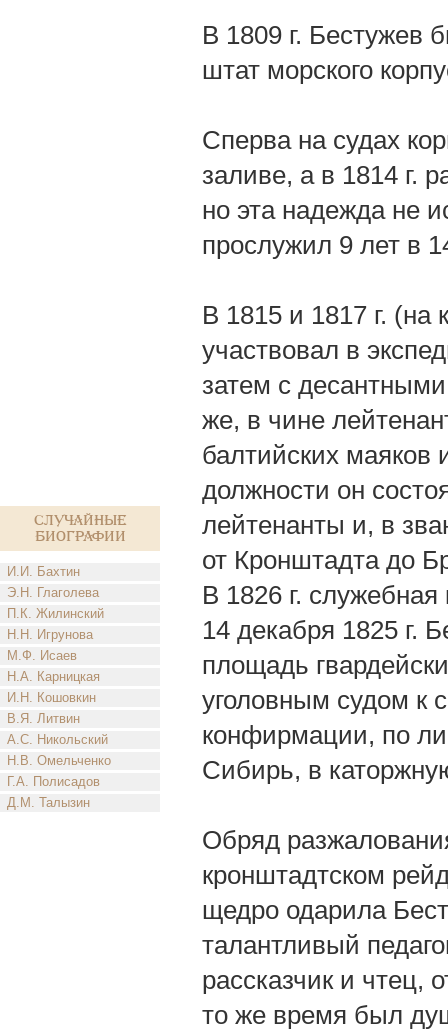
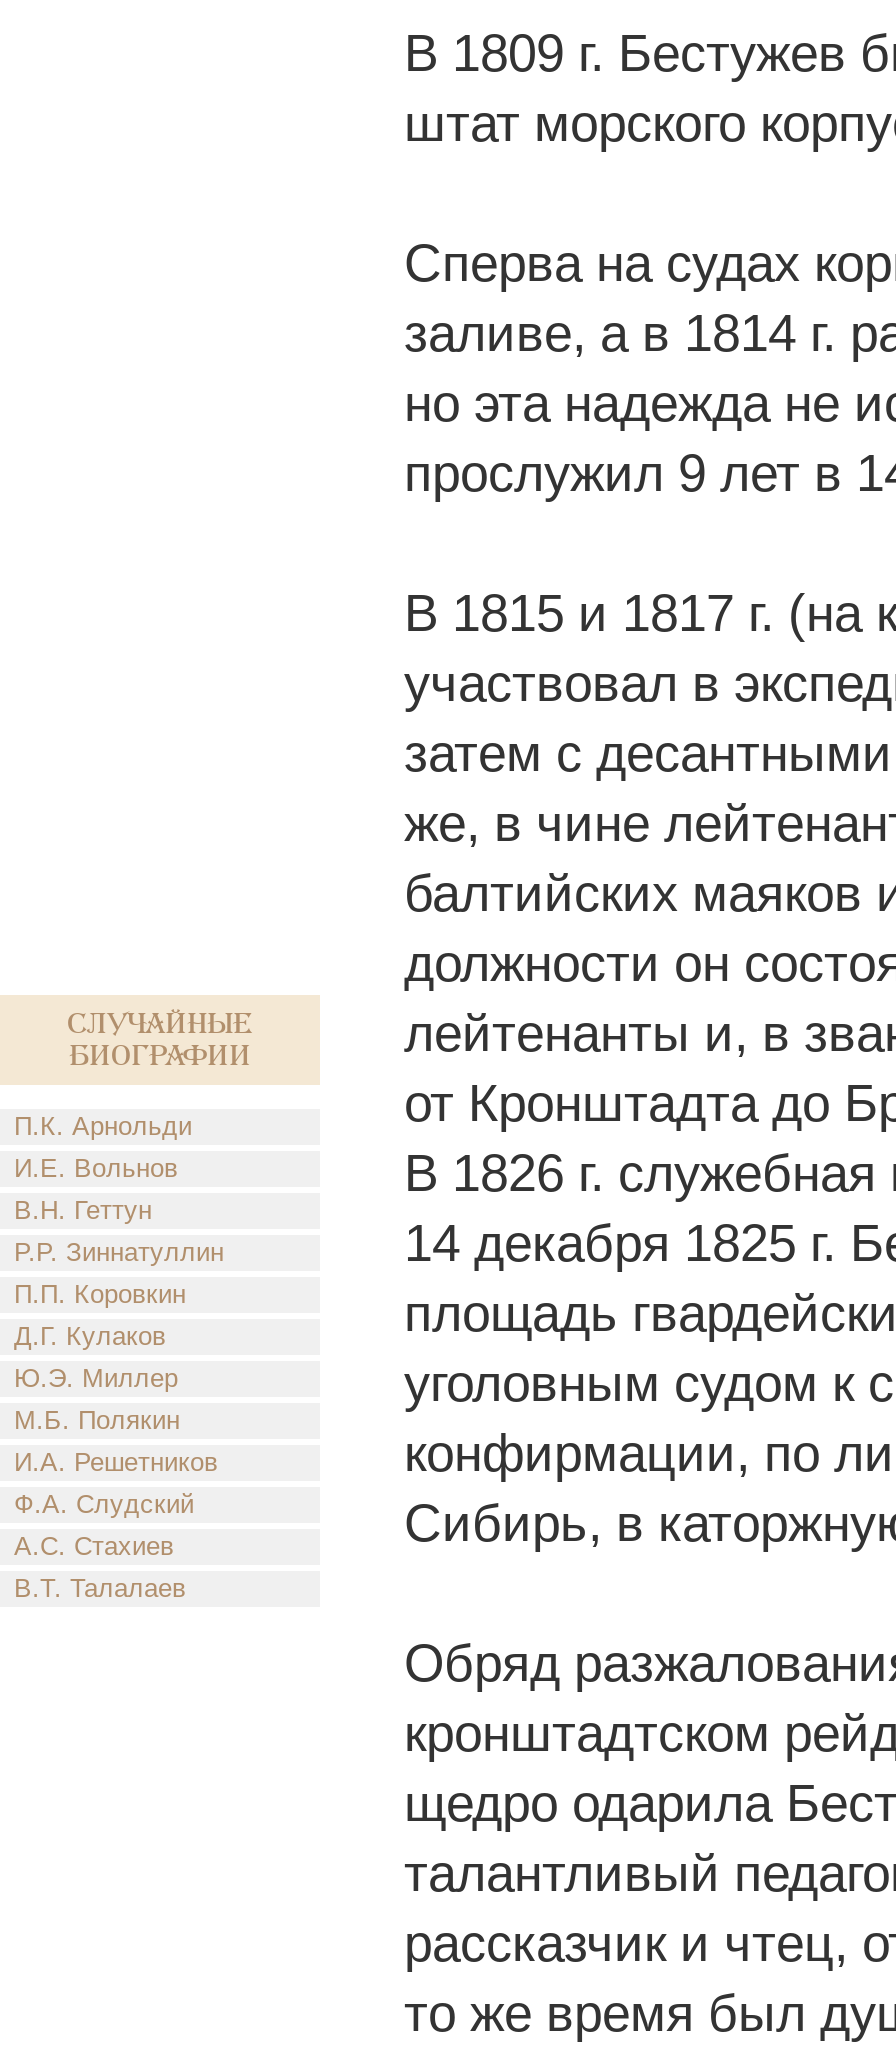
- И.И. Бахтин
- Э.Н. Глаголева
- П.К. Жилинский
- Н.Н. Игрунова
- М.Ф. Исаев
- Н.А. Карницкая
- И.Н. Кошовкин
- В.Я. Литвин
- А.С. Никольский
- Н.В. Омельченко
- Г.А. Полисадов
- Д.М. Талызин
+ П.К. Арнольди
+ И.Е. Вольнов
+ В.Н. Геттун
+ Р.Р. Зиннатуллин
+ П.П. Коровкин
+ Д.Г. Кулаков
+ Ю.Э. Миллер
+ М.Б. Полякин
+ И.А. Решетников
+ Ф.А. Слудский
+ А.С. Стахиев
+ В.Т. Талалаев
